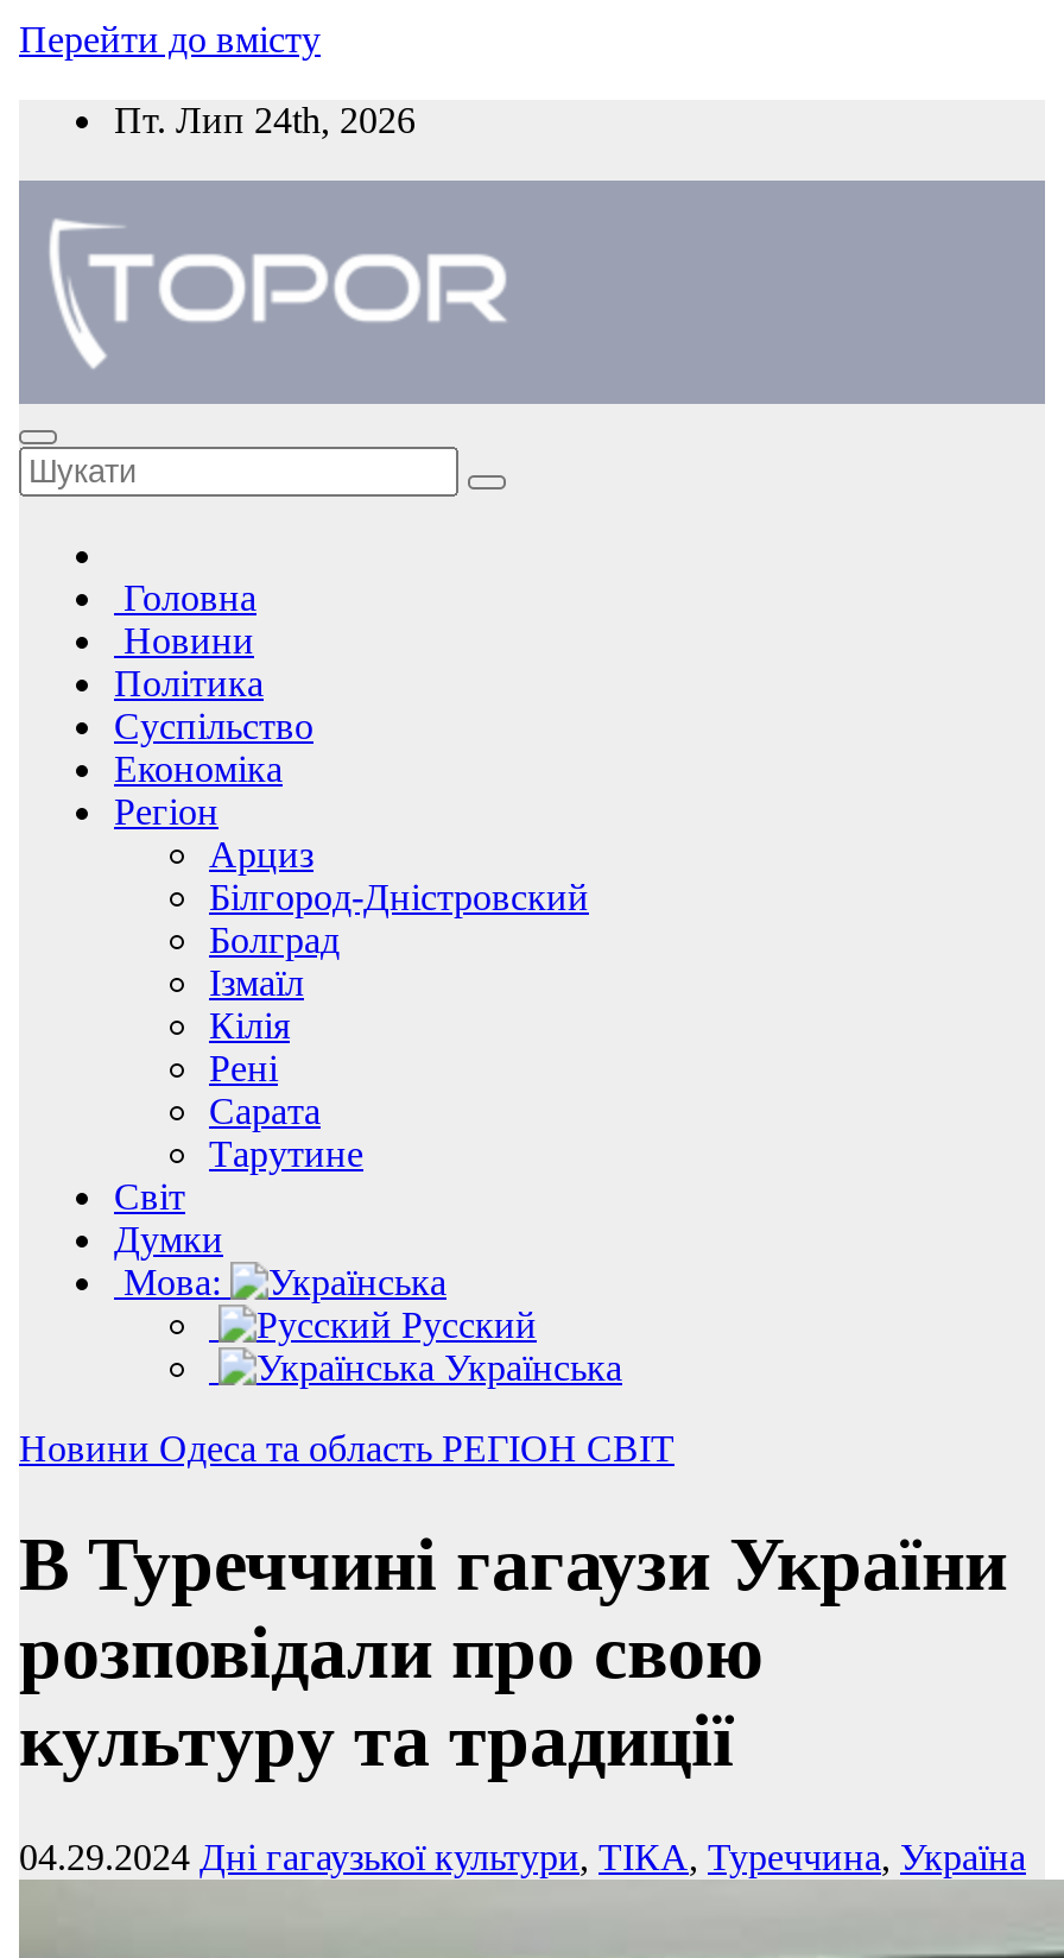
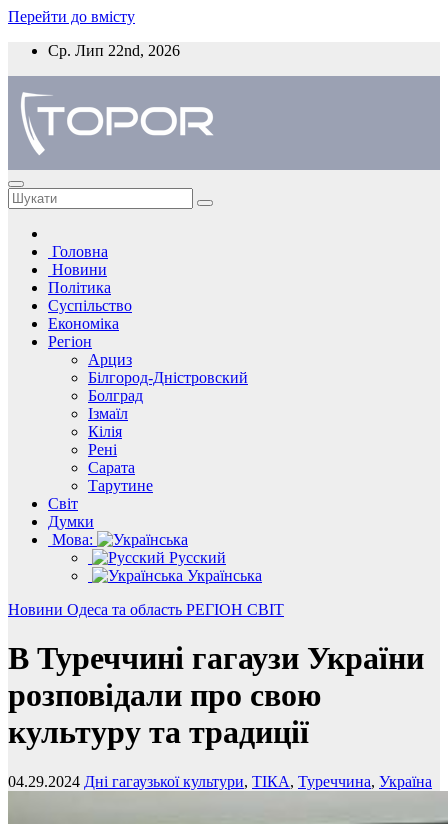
- Пт. Лип 24th, 2026
+ Ср. Лип 22nd, 2026
